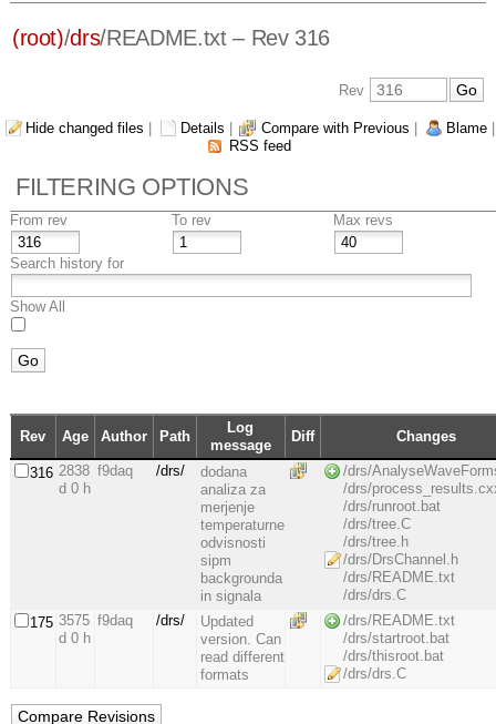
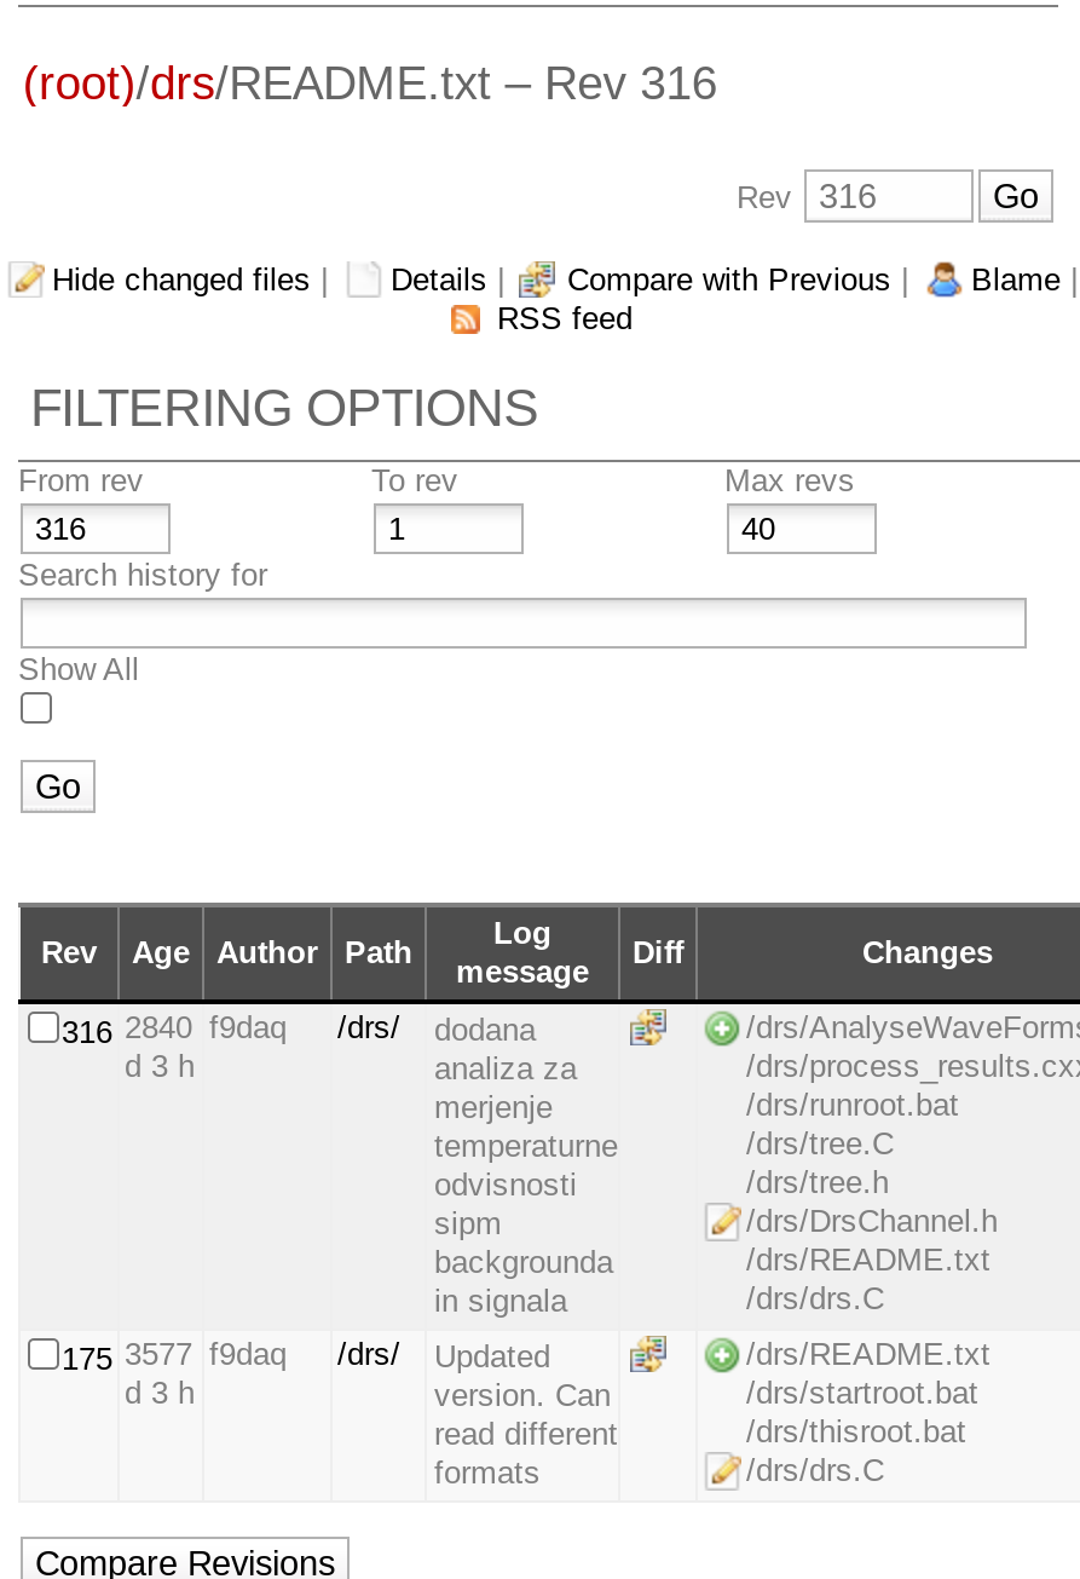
- 316 2838 f9daq /drs/ dodana
+ 316 2840 f9daq /drs/ dodana

- d 0 h
+ d 3 h

- 175 3575 f9daq /drs/ Updated
+ 175 3577 f9daq /drs/ Updated

- d 0 h
+ d 3 h
